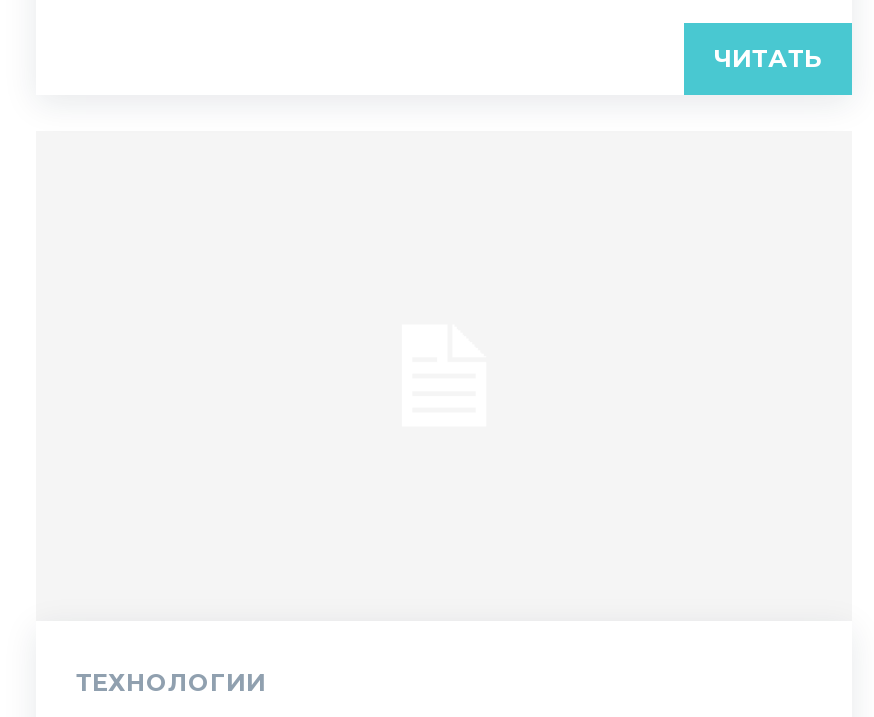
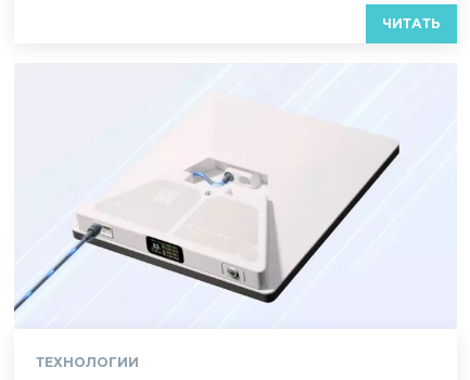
+ [image]
